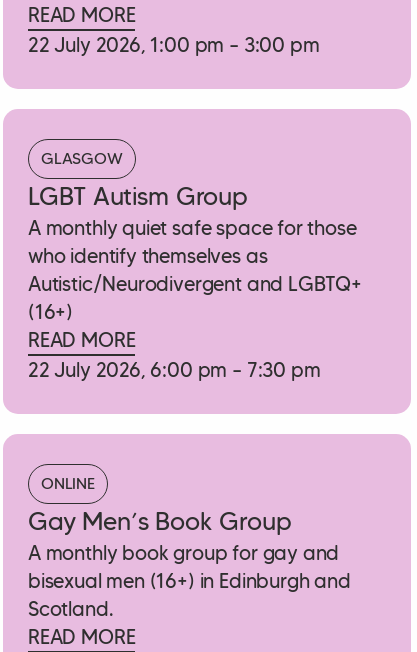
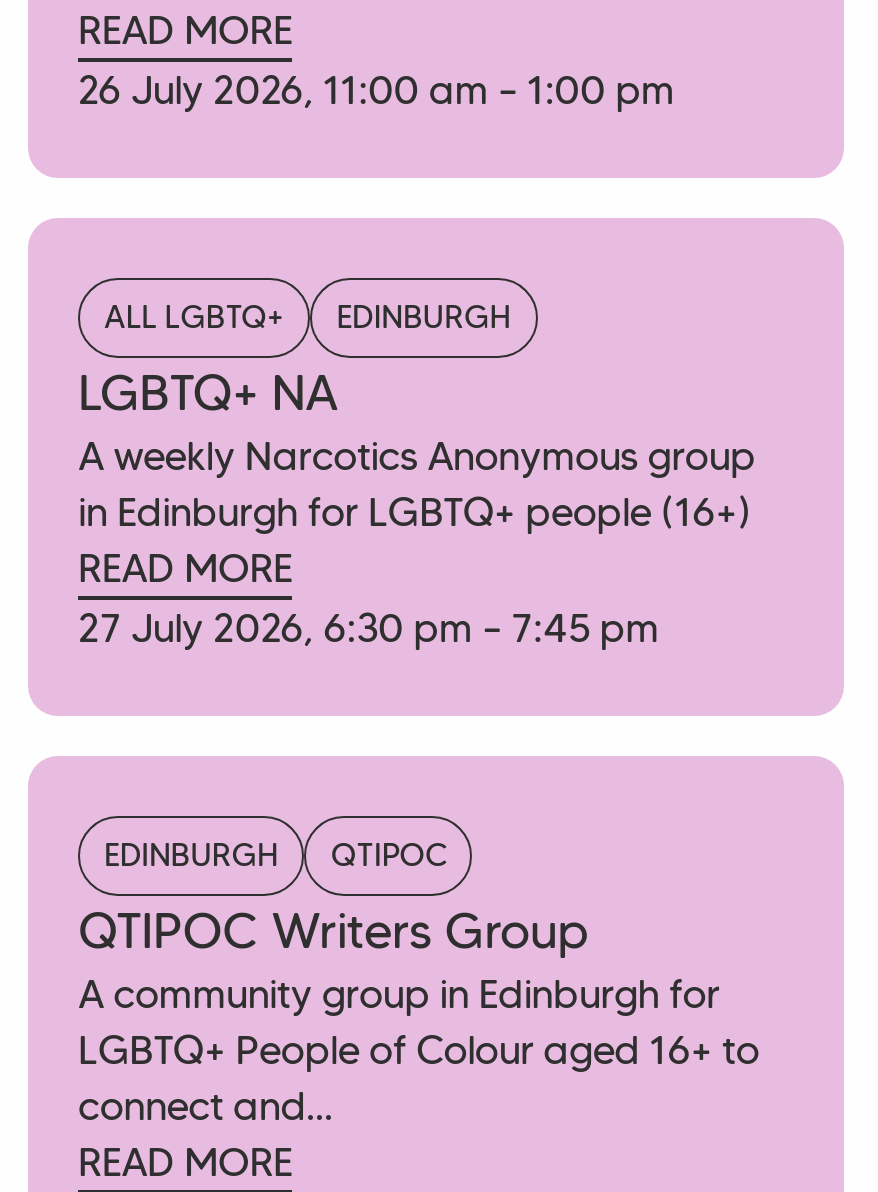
- 22 July 2026, 1:00 pm – 3:00 pm
+ 26 July 2026, 11:00 am – 1:00 pm

- GLASGOW
- LGBT Autism Group
- A monthly quiet safe space for those
- who identify themselves as
- Autistic/Neurodivergent and LGBTQ+
- (16+)
+ ALL LGBTQ+
+ EDINBURGH
+ LGBTQ+ NA
+ A weekly Narcotics Anonymous group
+ in Edinburgh for LGBTQ+ people (16+)

- 22 July 2026, 6:00 pm – 7:30 pm
+ 27 July 2026, 6:30 pm – 7:45 pm

- ONLINE
- Gay Men’s Book Group
- A monthly book group for gay and
- bisexual men (16+) in Edinburgh and
- Scotland.
+ EDINBURGH
+ QTIPOC
+ QTIPOC Writers Group
+ A community group in Edinburgh for
+ LGBTQ+ People of Colour aged 16+ to
+ connect and…
